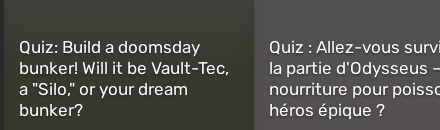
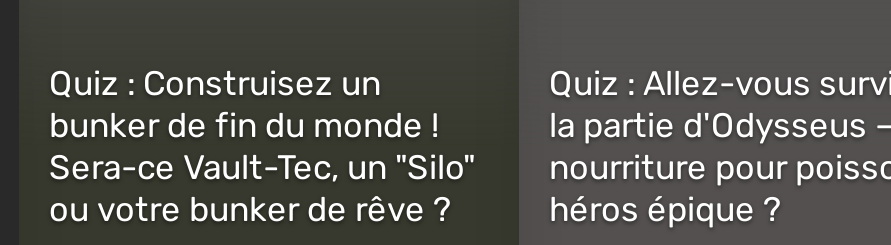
- Quiz: Build a doomsday
- bunker! Will it be Vault-Tec,
- a "Silo," or your dream
- bunker?
+ Quiz : Construisez un
+ bunker de fin du monde !
+ Sera-ce Vault-Tec, un "Silo"
+ ou votre bunker de rêve ?
